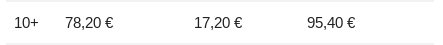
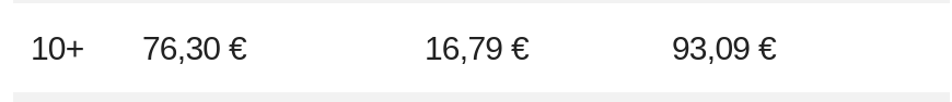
- 10+ 78,20 €
+ 10+ 76,30 €

- 17,20 €
+ 16,79 €

- 95,40 €
+ 93,09 €
